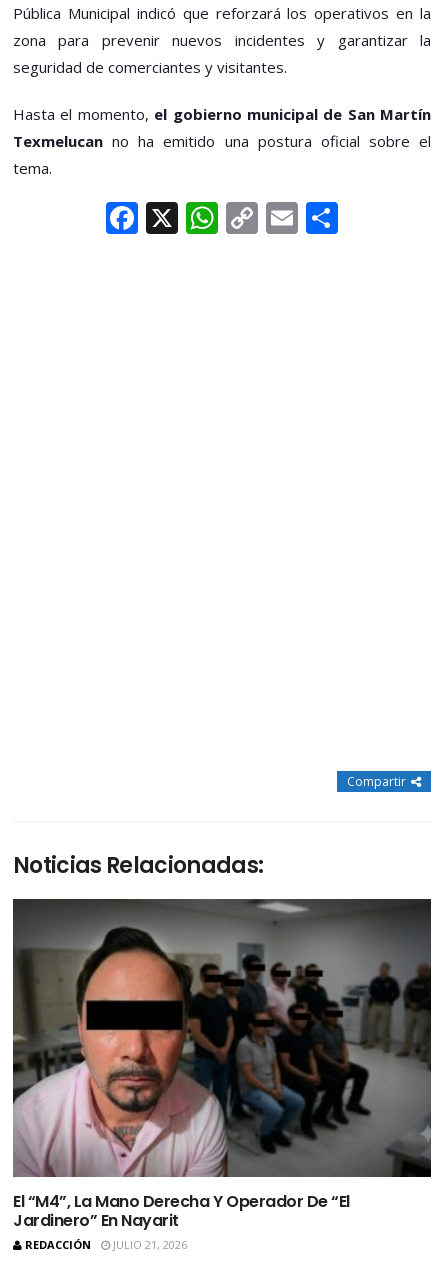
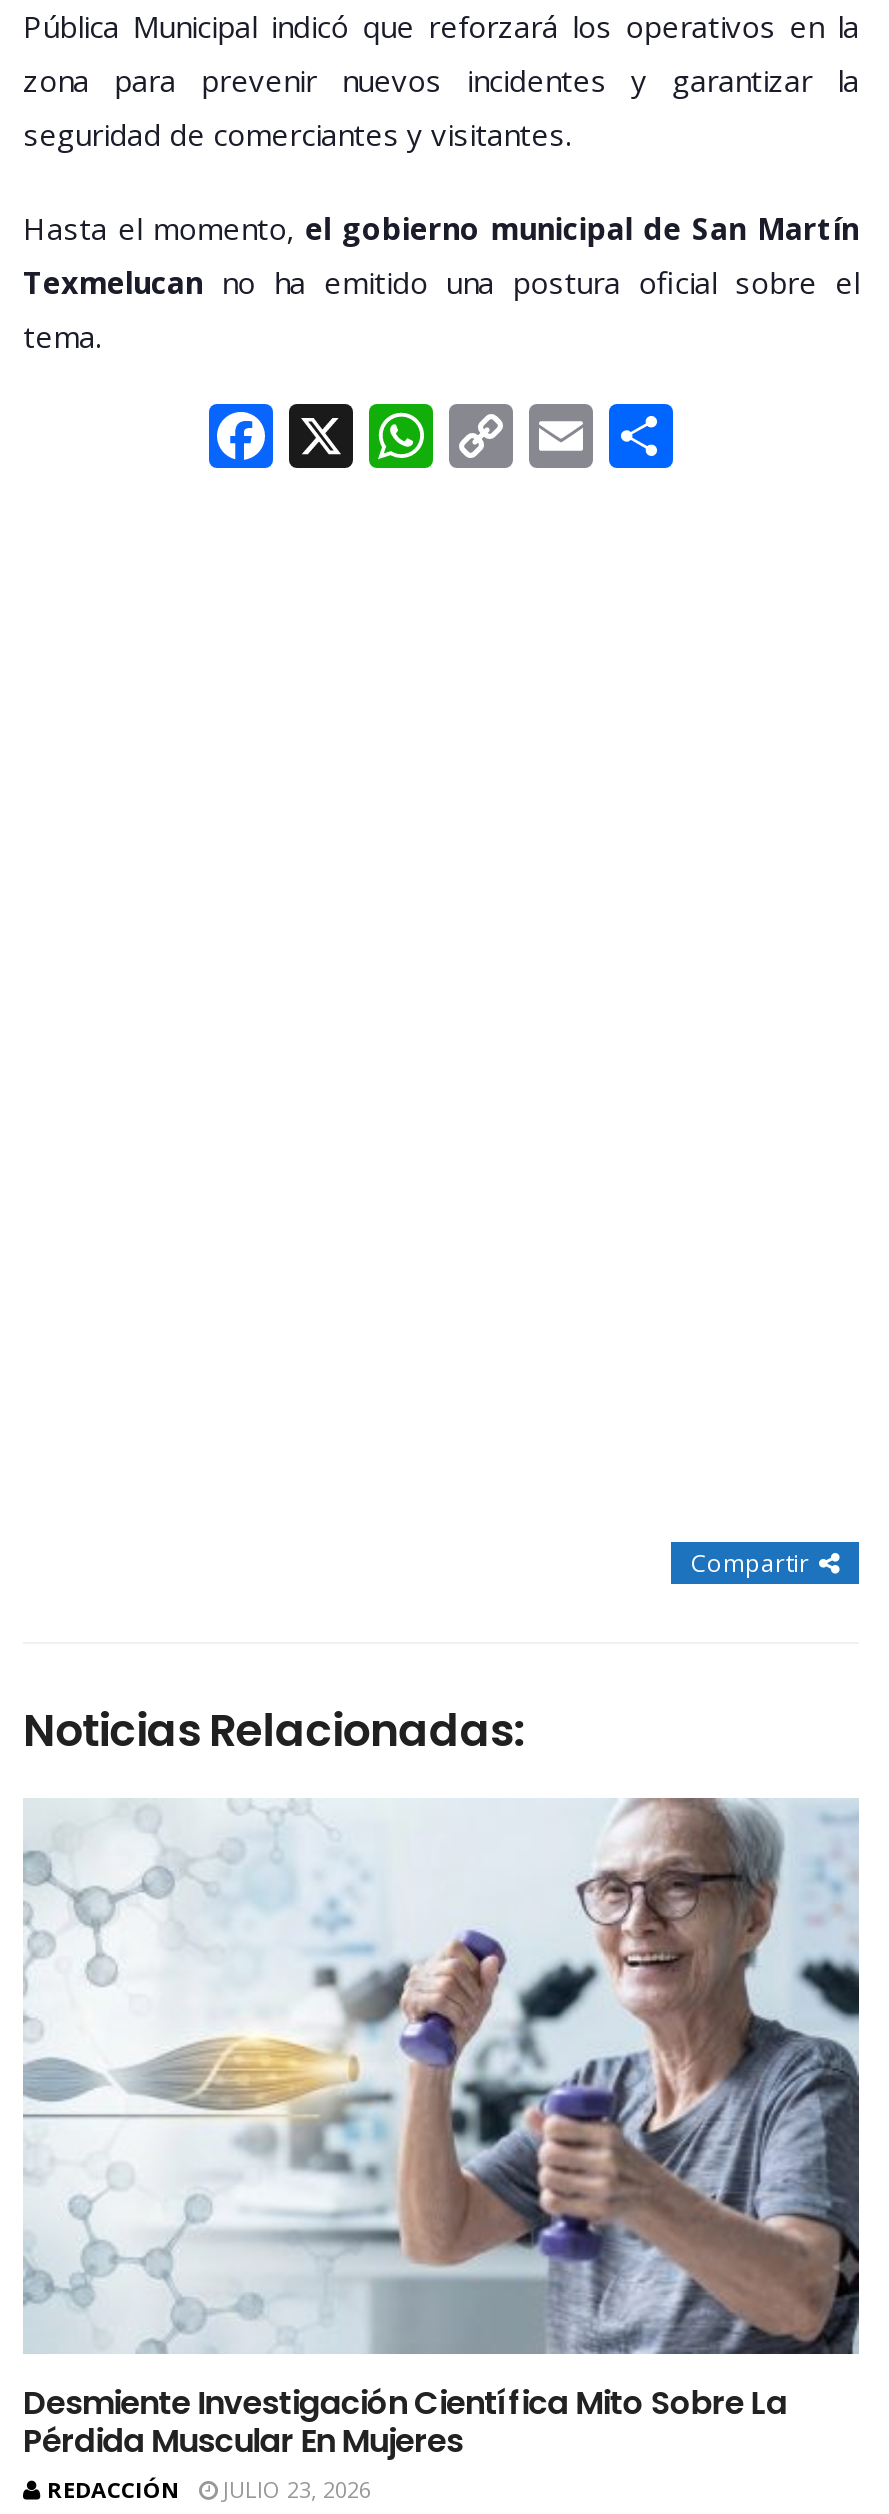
- [image]
- El “M4”, La Mano Derecha Y Operador De “El
- Jardinero” En Nayarit
+ [image]
+ Desmiente Investigación Científica Mito Sobre La
+ Pérdida Muscular En Mujeres

- REDACCIÓN JULIO 21, 2026
+ REDACCIÓN JULIO 23, 2026
